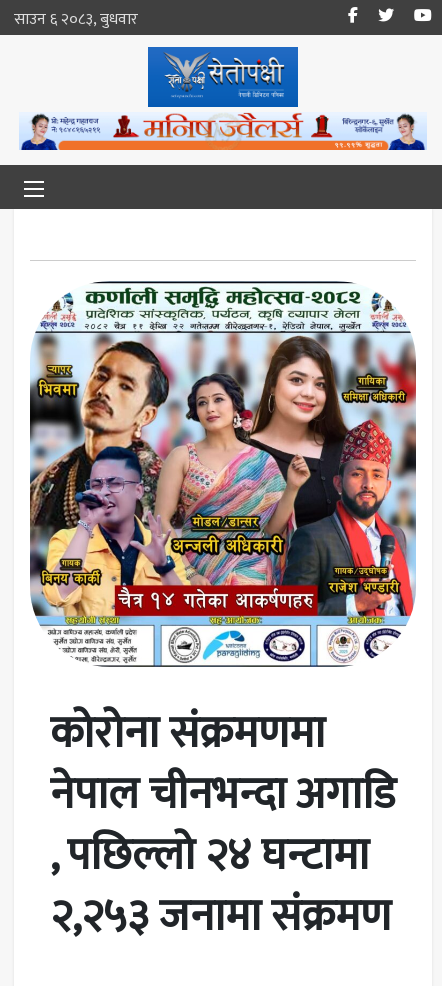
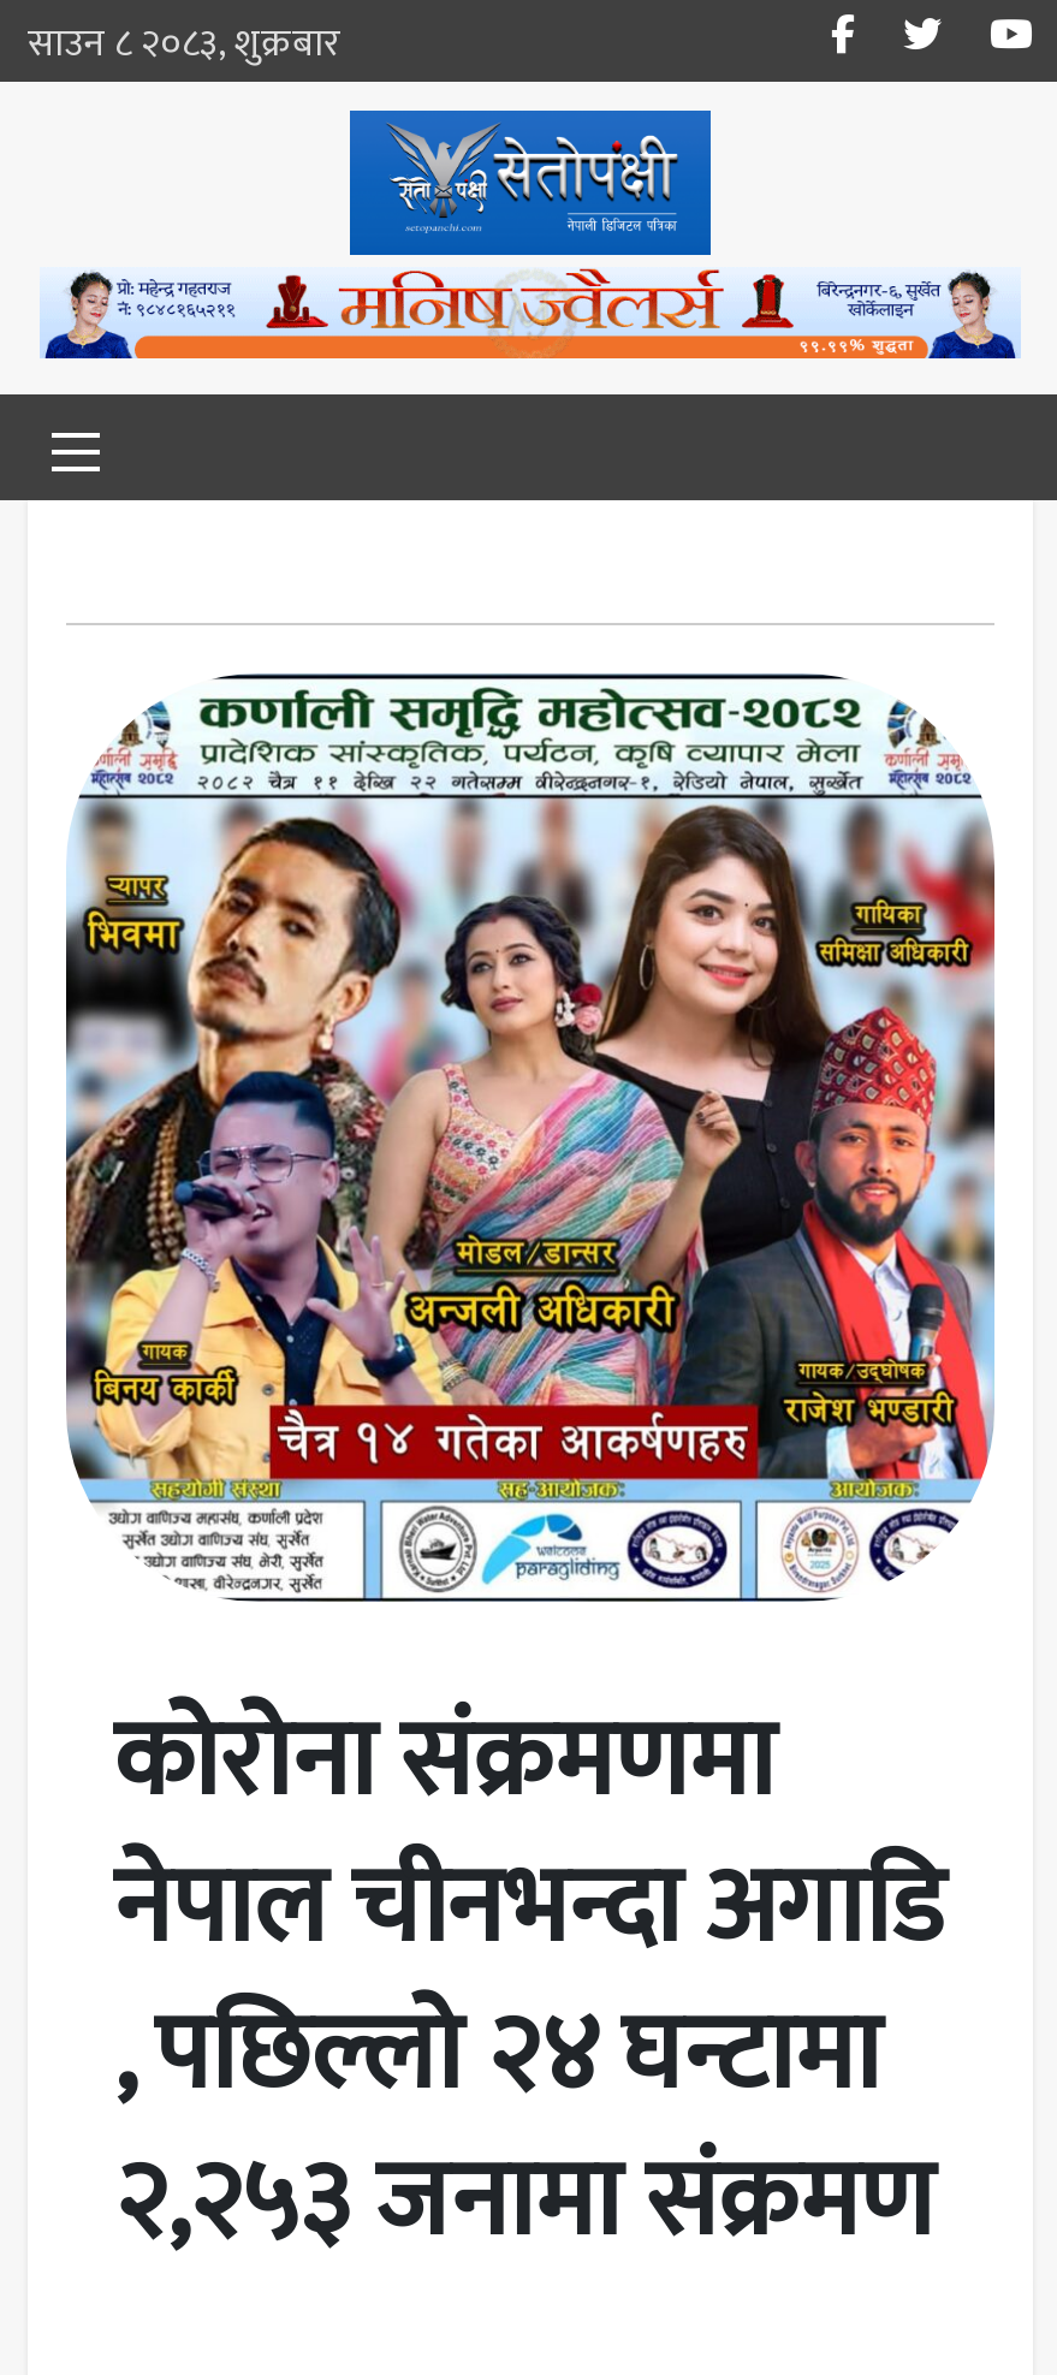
- साउन ६ २०८३, बुधवार
+ साउन ८ २०८३, शुक्रबार
